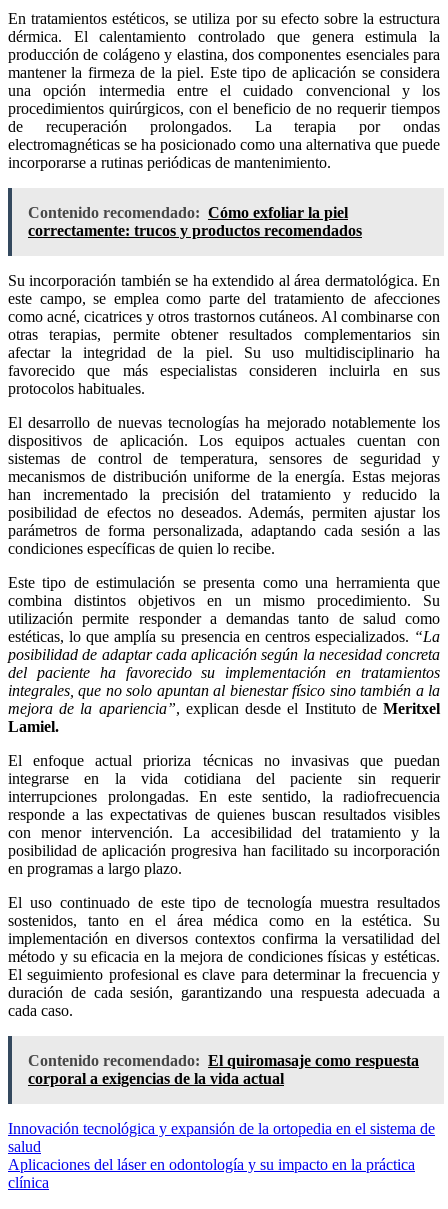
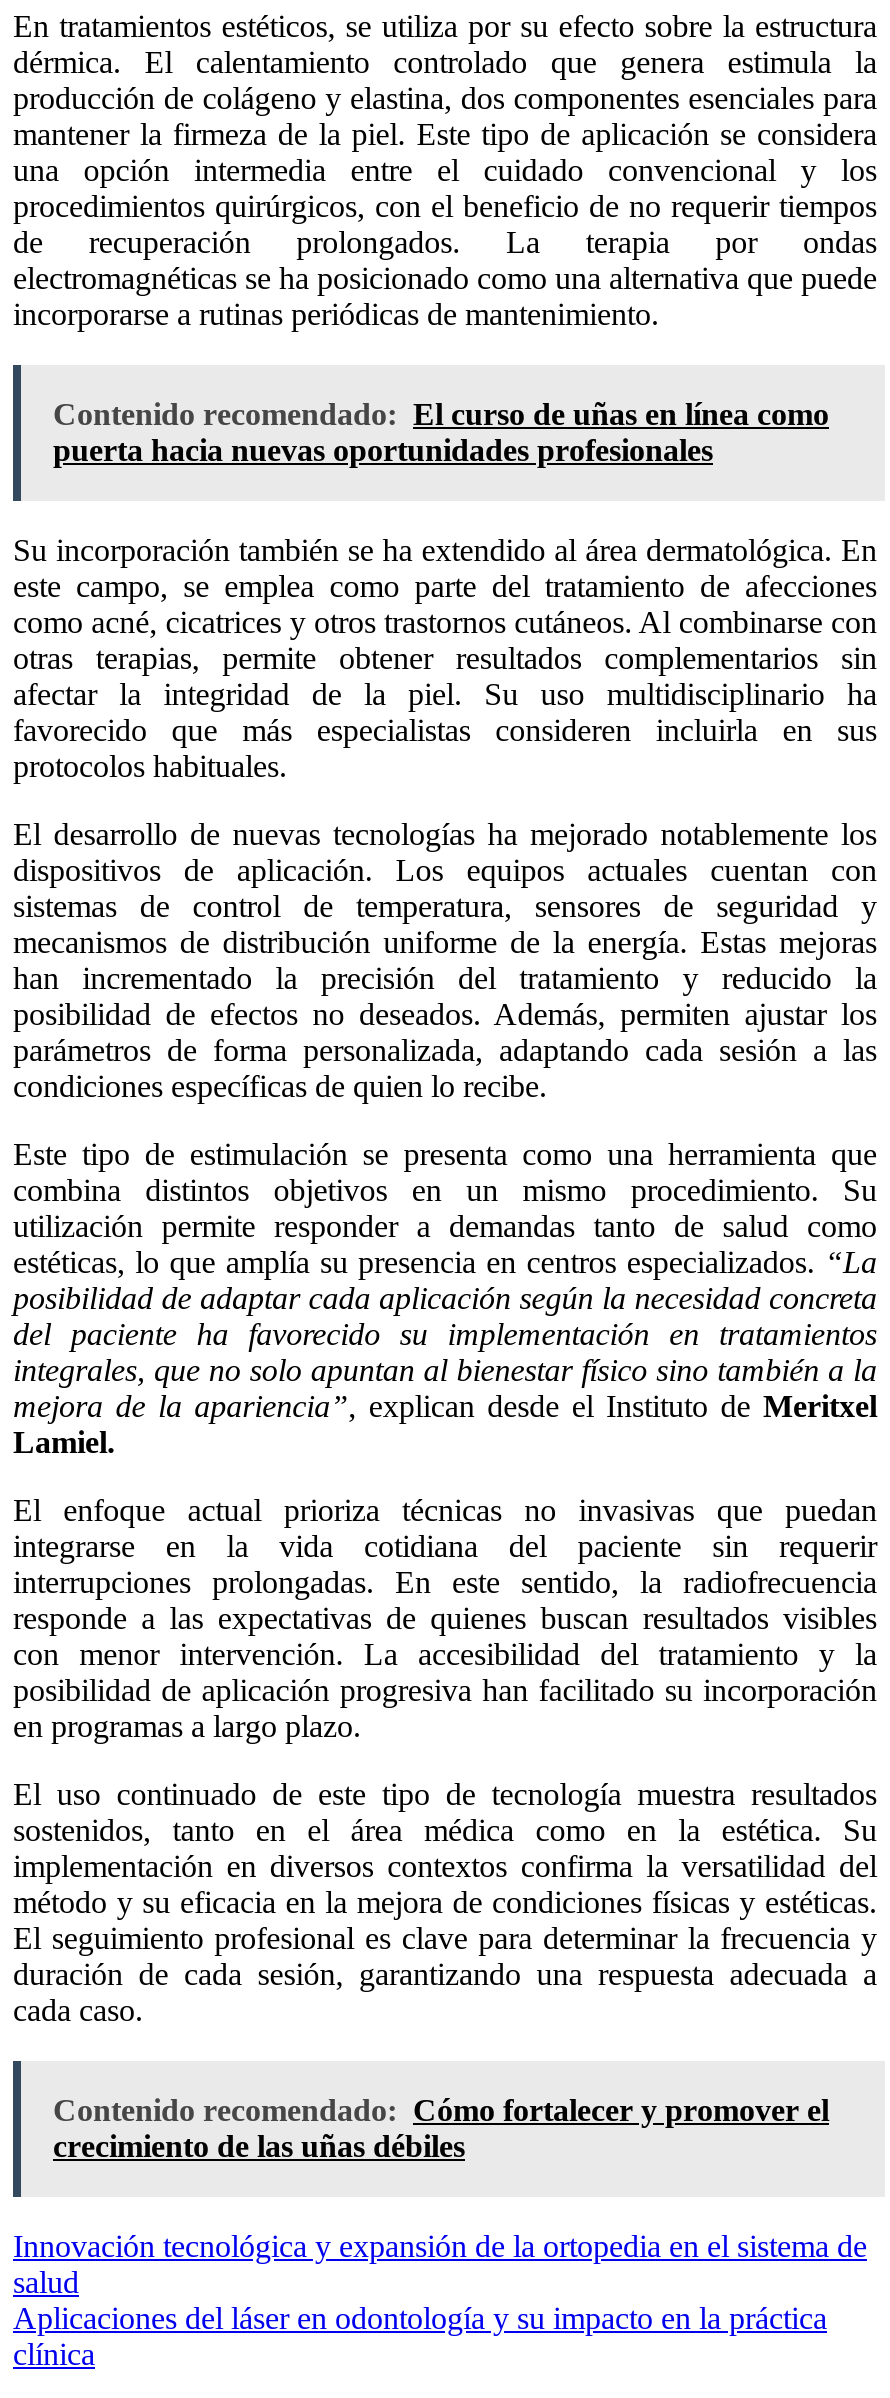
- Contenido recomendado: Cómo exfoliar la piel
- correctamente: trucos y productos recomendados
+ Contenido recomendado: El curso de uñas en línea como
+ puerta hacia nuevas oportunidades profesionales

- Contenido recomendado: El quiromasaje como respuesta
- corporal a exigencias de la vida actual
+ Contenido recomendado: Cómo fortalecer y promover el
+ crecimiento de las uñas débiles
